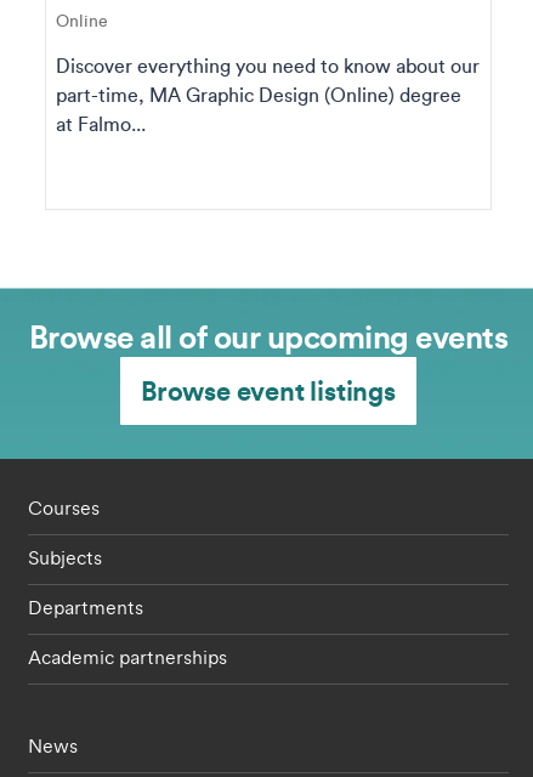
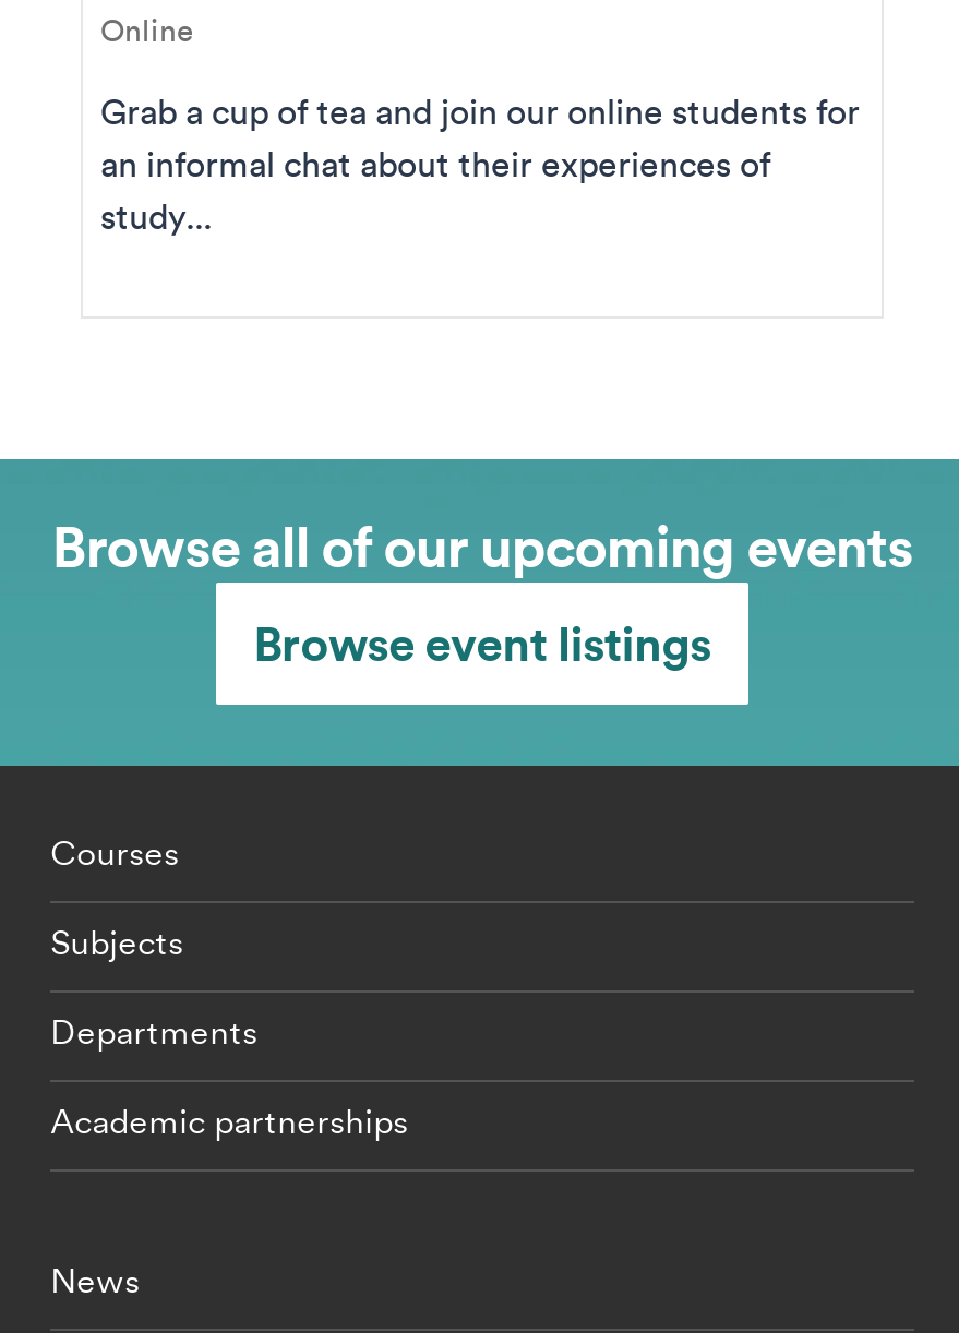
- Discover everything you need to know about our
- part-time, MA Graphic Design (Online) degree
- at Falmo...
+ Grab a cup of tea and join our online students for
+ an informal chat about their experiences of
+ study...
